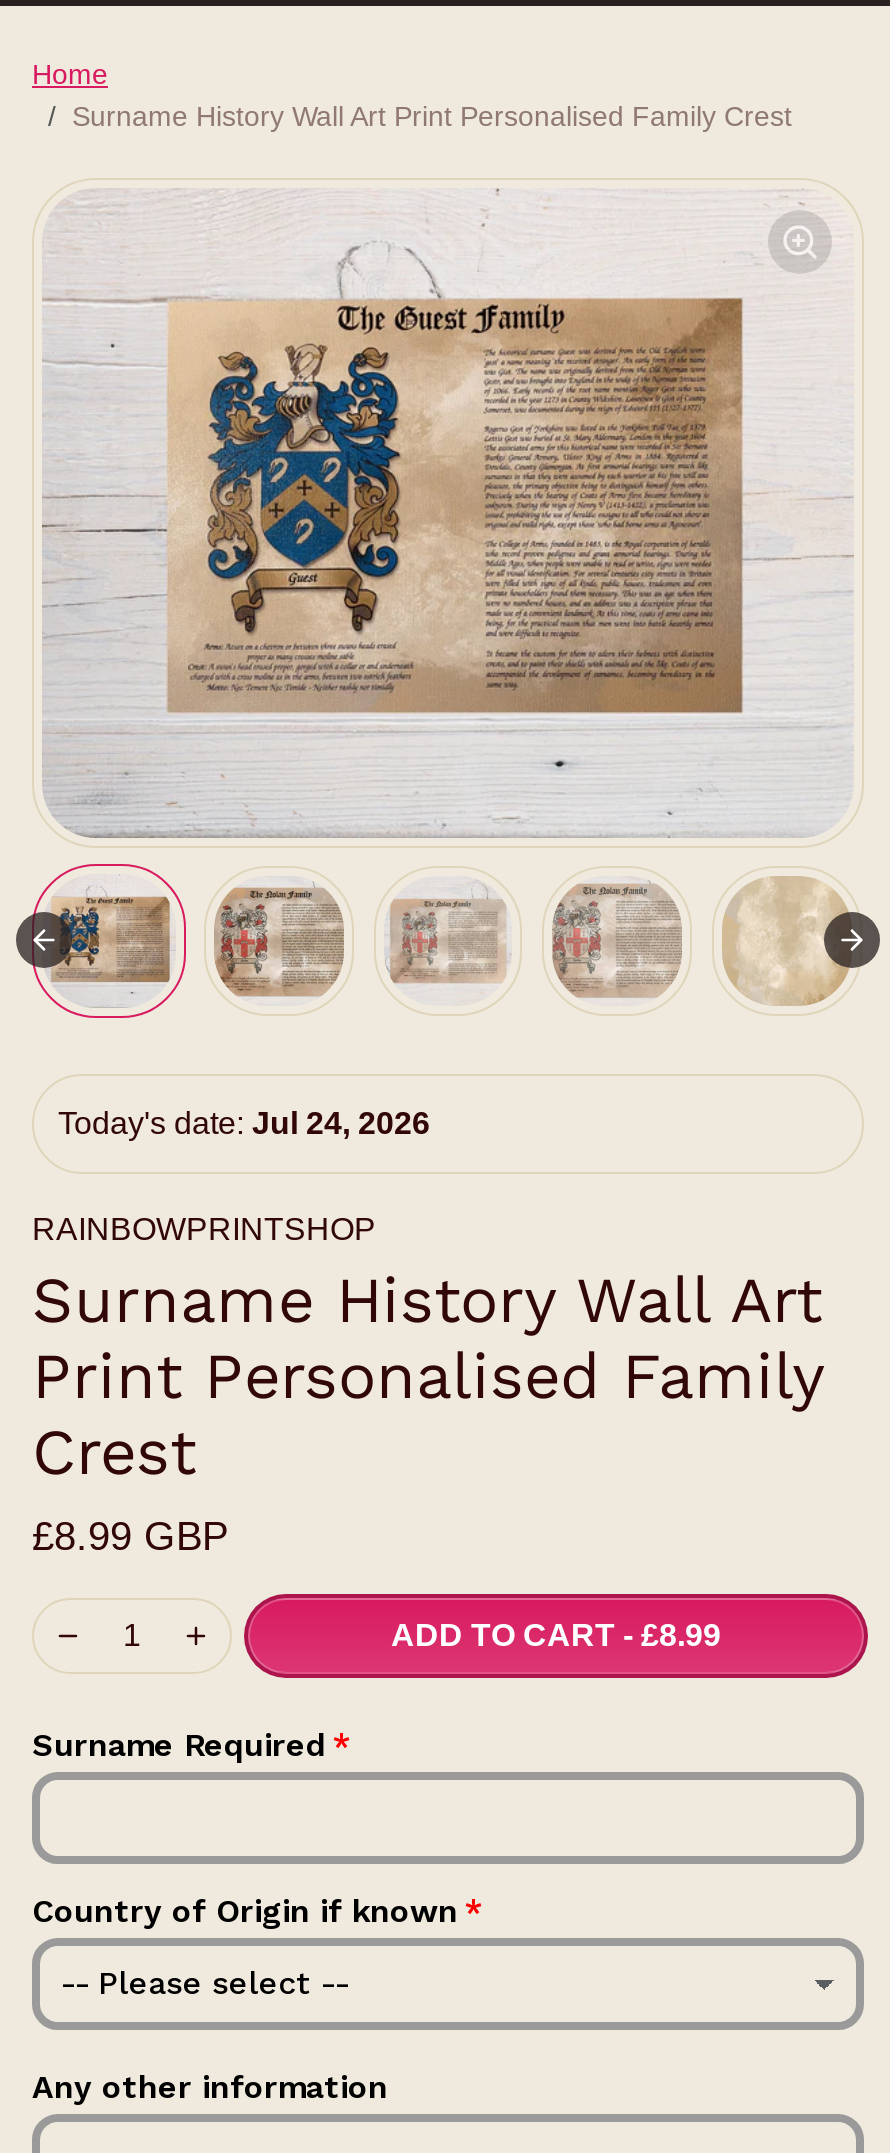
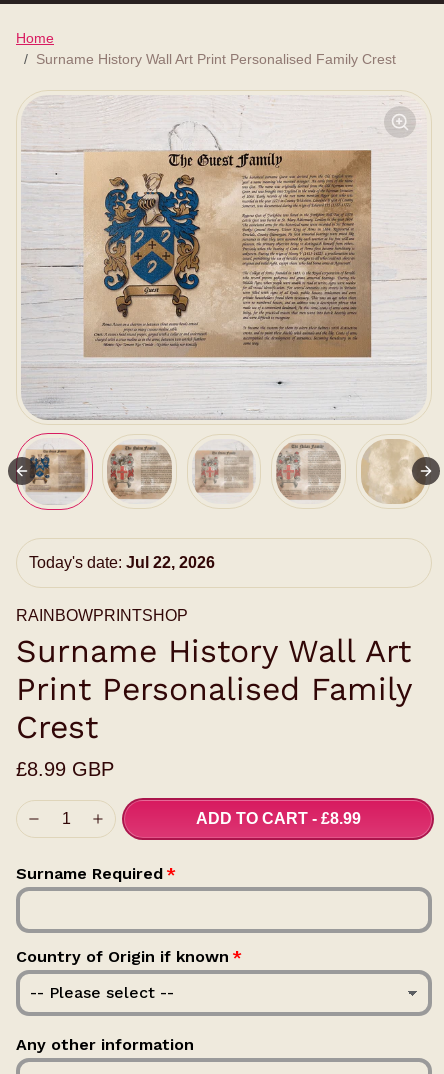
- Today's date: Jul 24, 2026
+ Today's date: Jul 22, 2026
